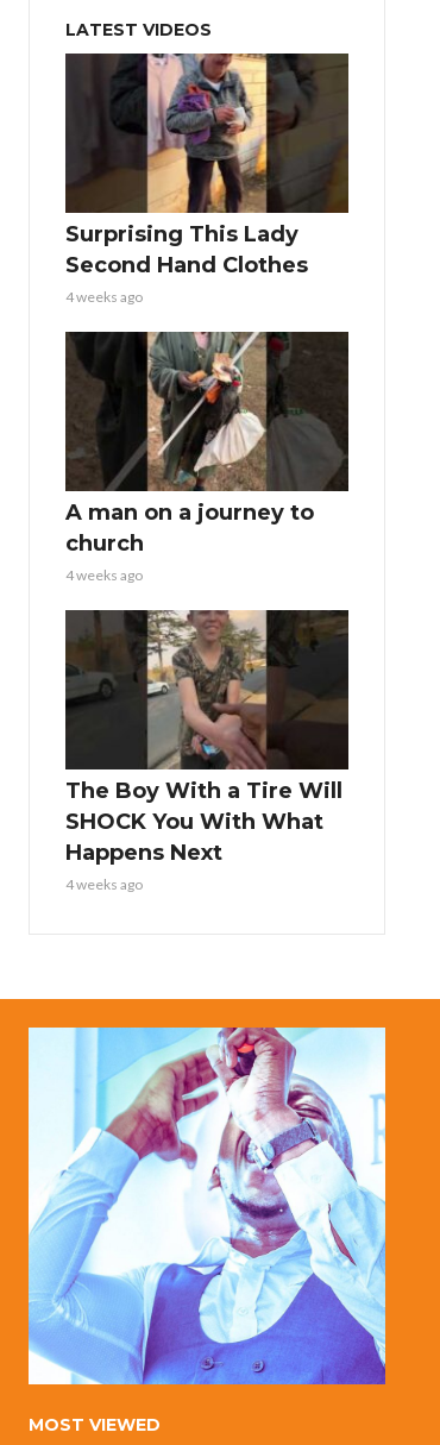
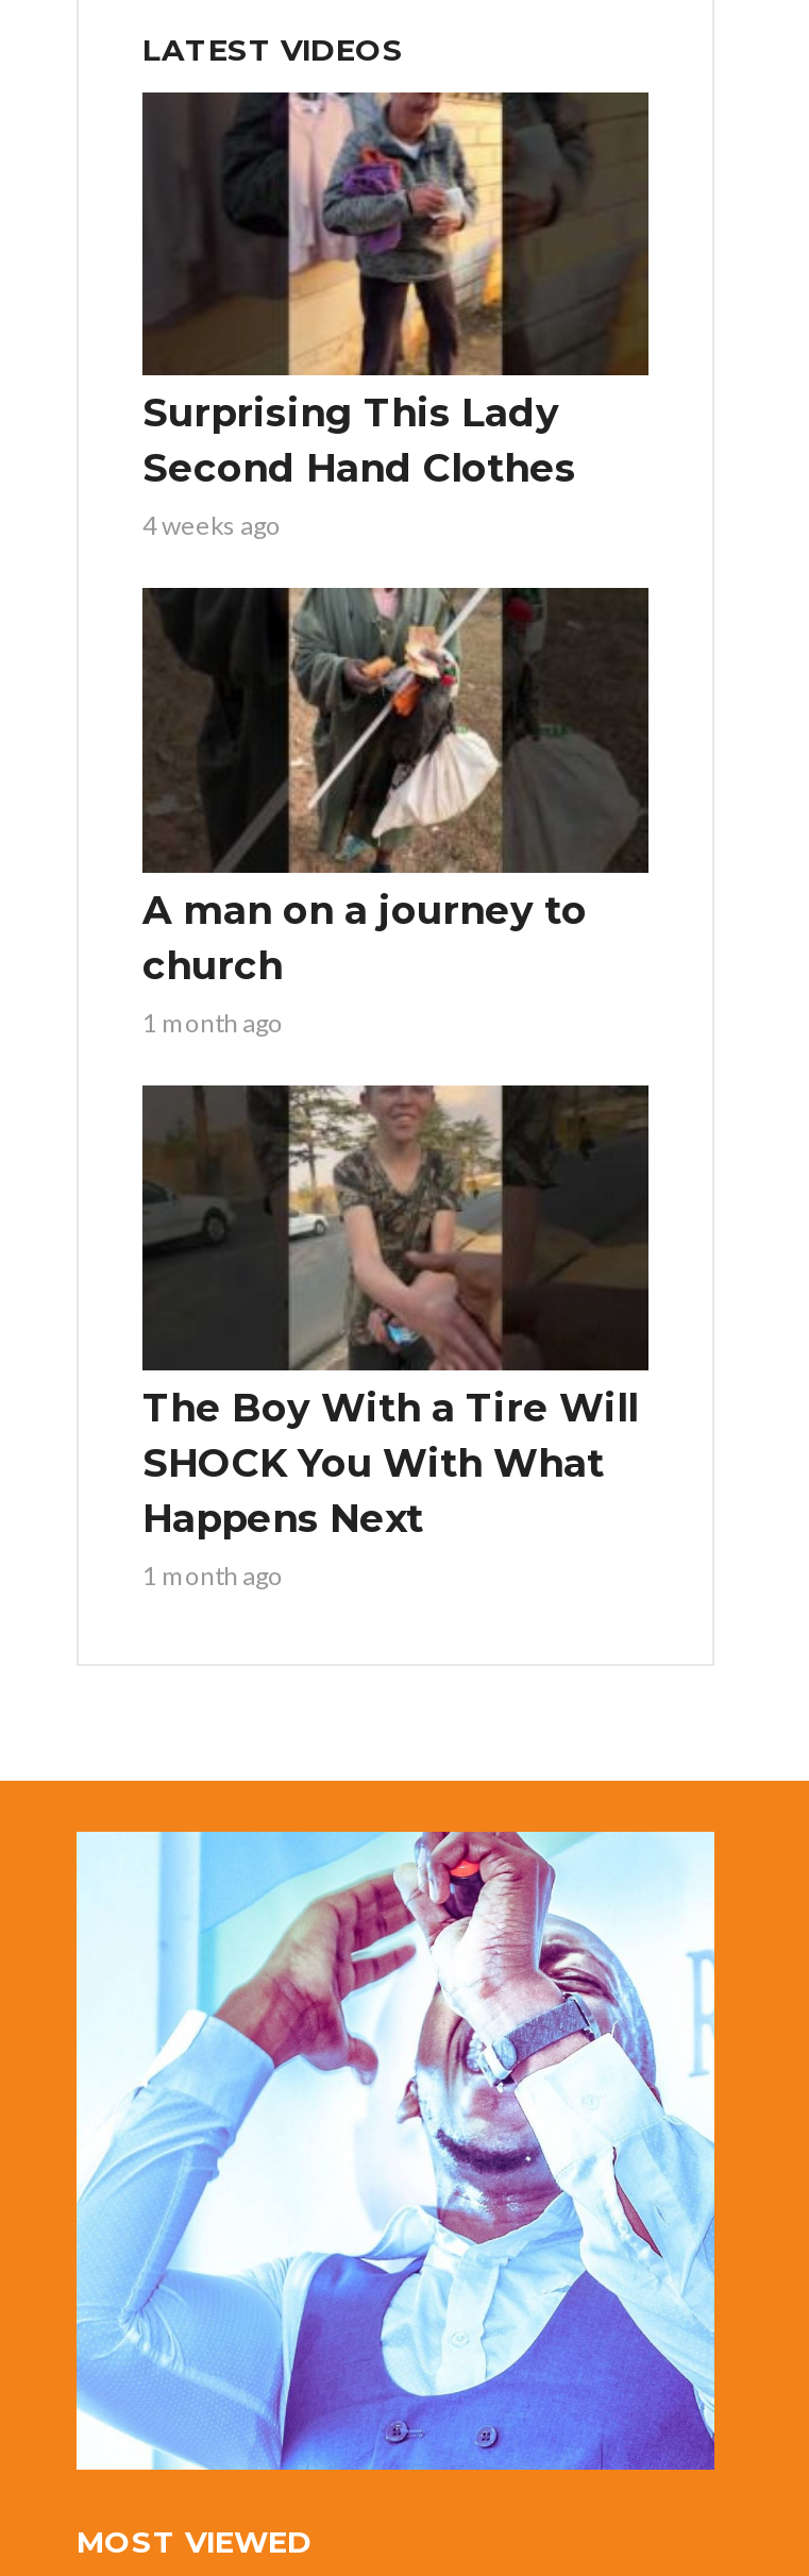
- 4 weeks ago
+ 1 month ago

- 4 weeks ago
+ 1 month ago
